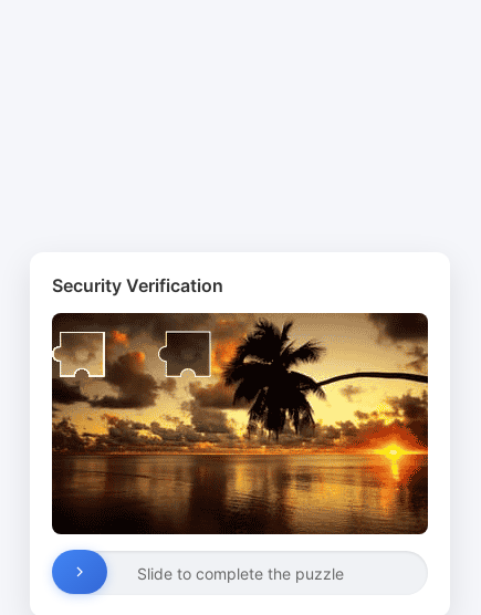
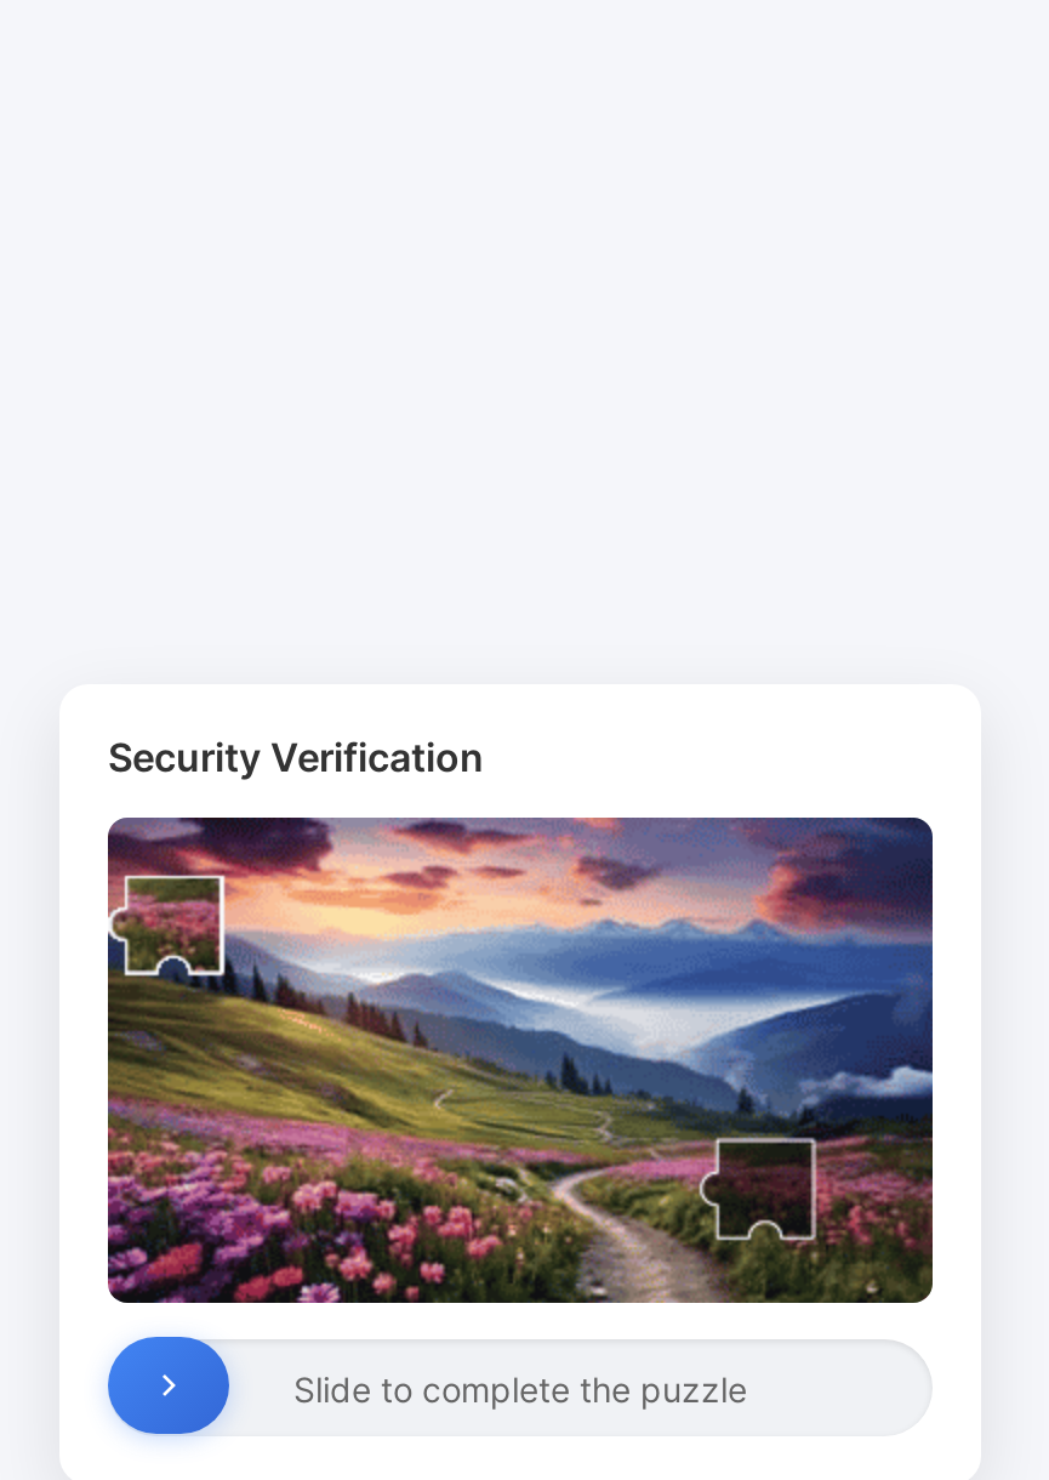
- [image]
+ [image]
